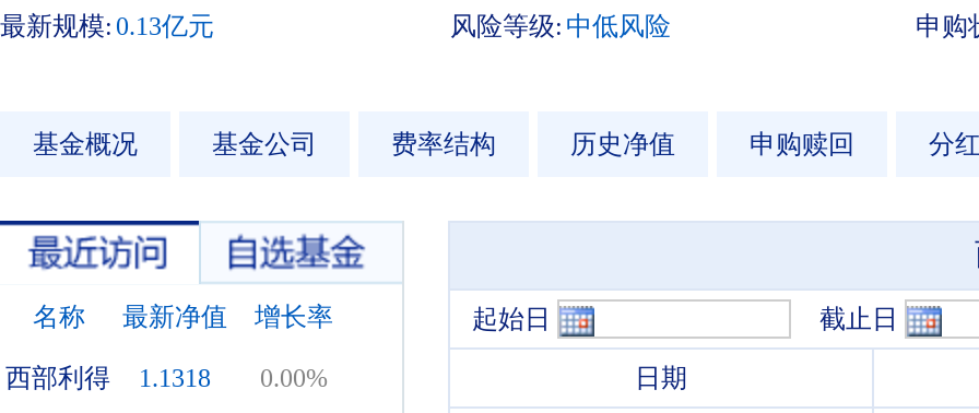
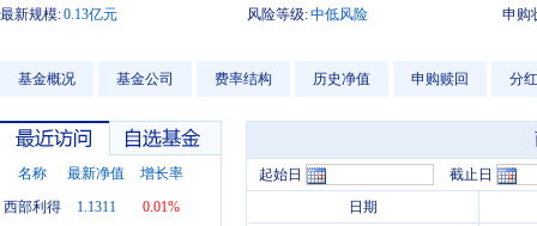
- 1.1318
+ 1.1311

- 0.00%
+ 0.01%
